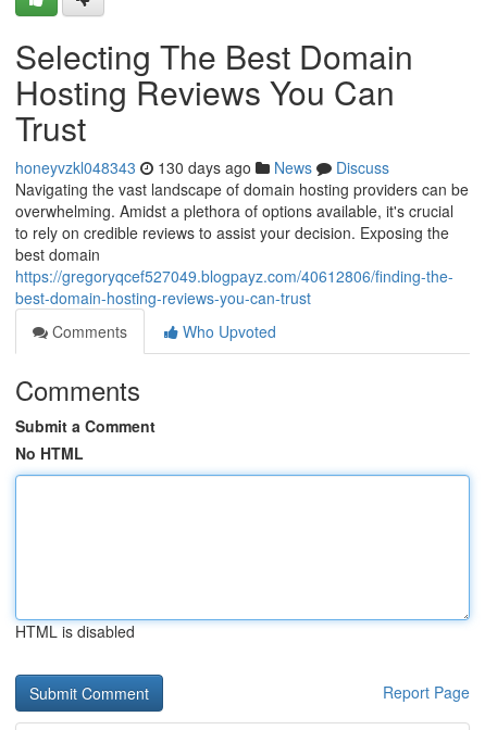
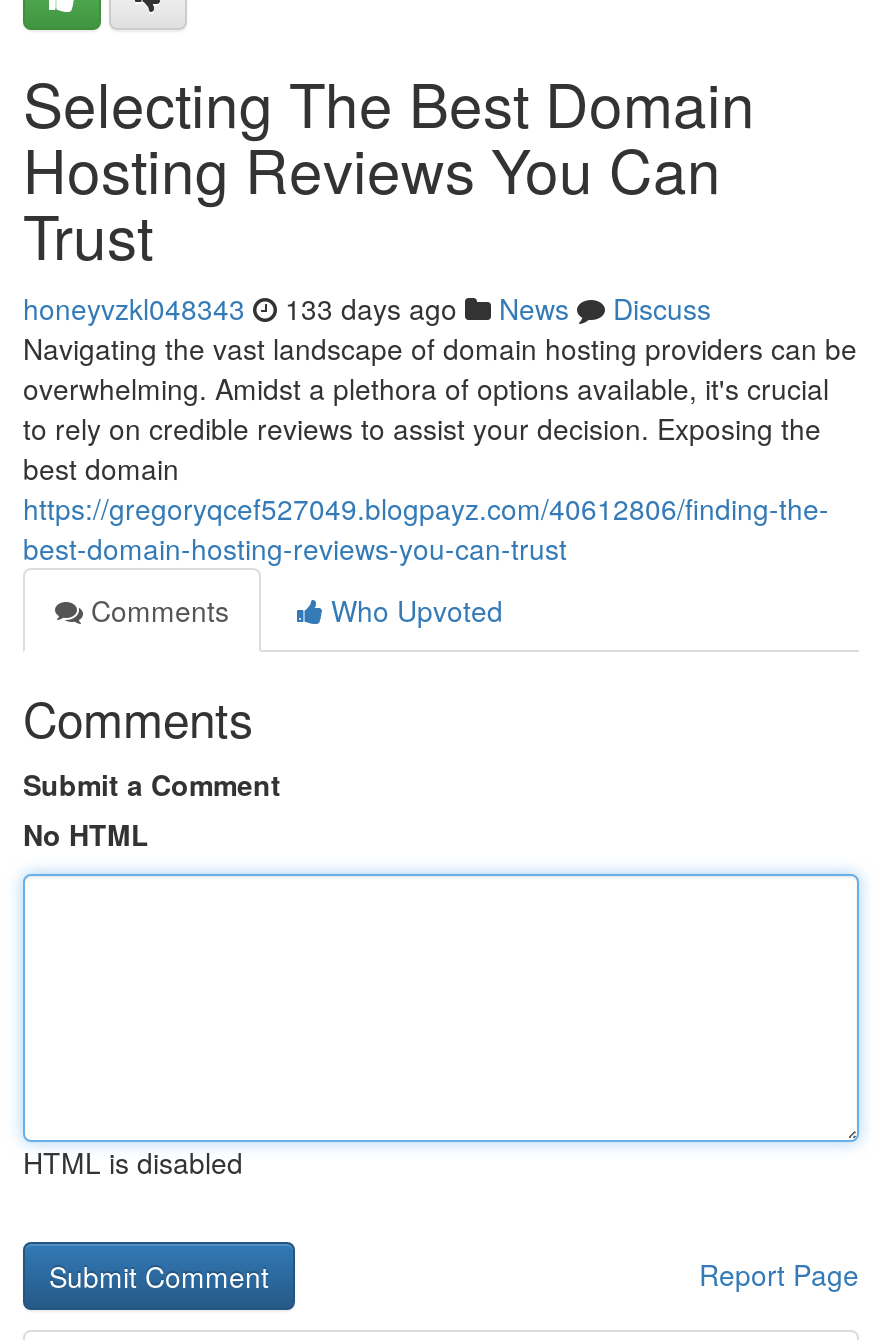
- honeyvzkl048343 130 days ago News Discuss
+ honeyvzkl048343 133 days ago News Discuss
